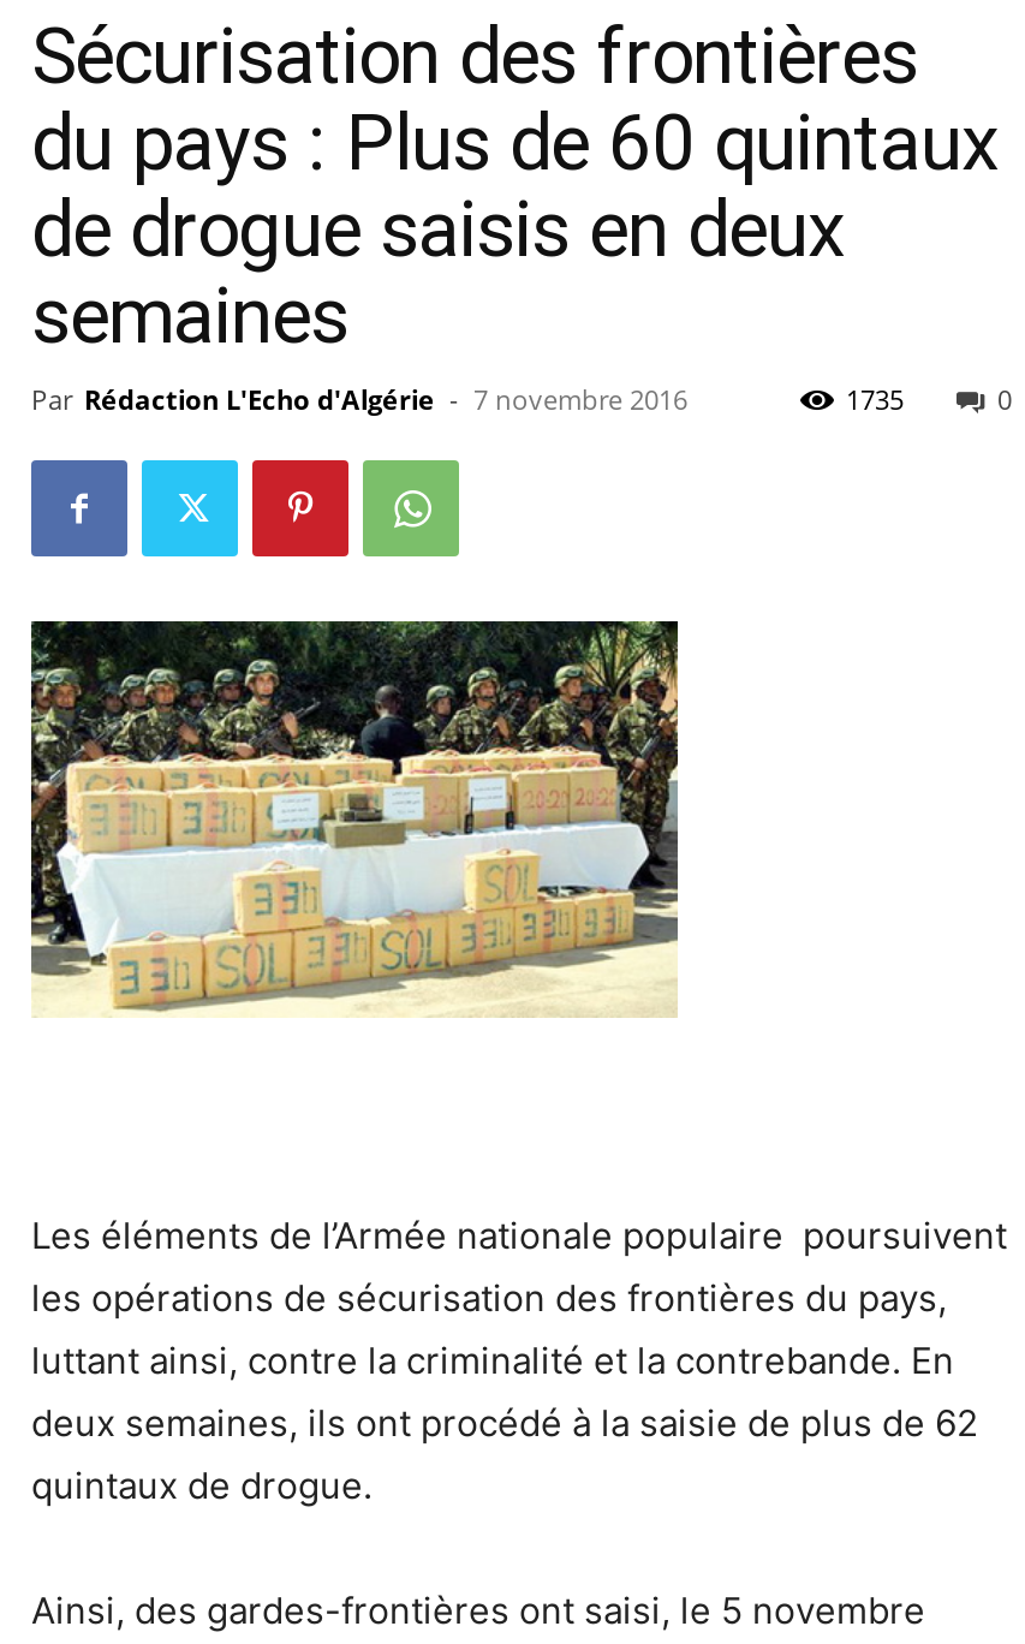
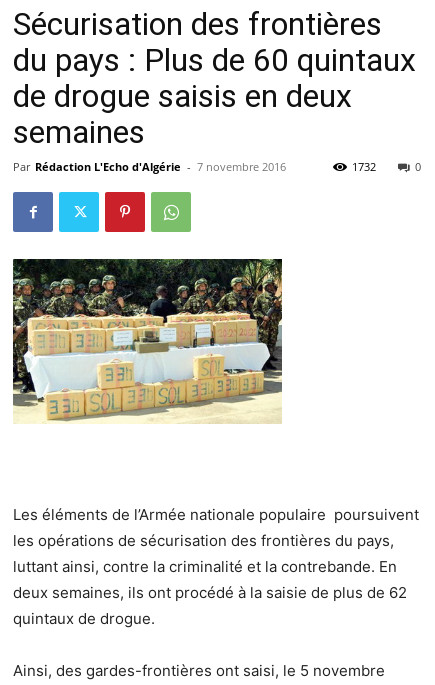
- 1735
+ 1732
